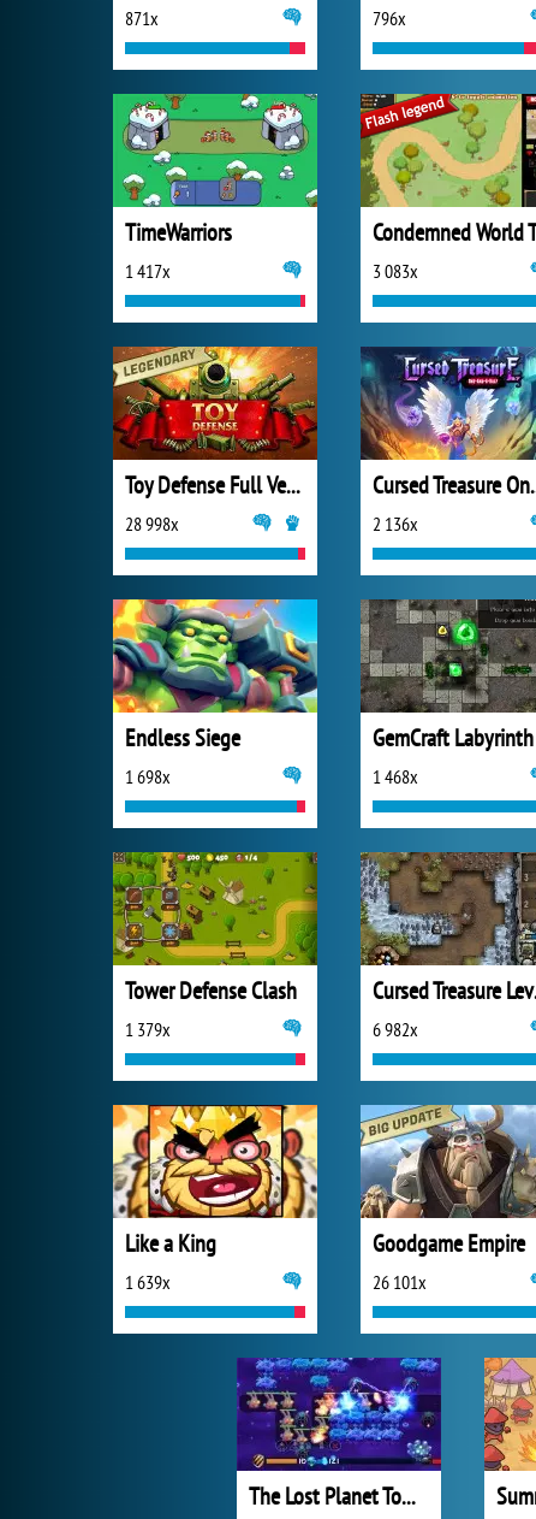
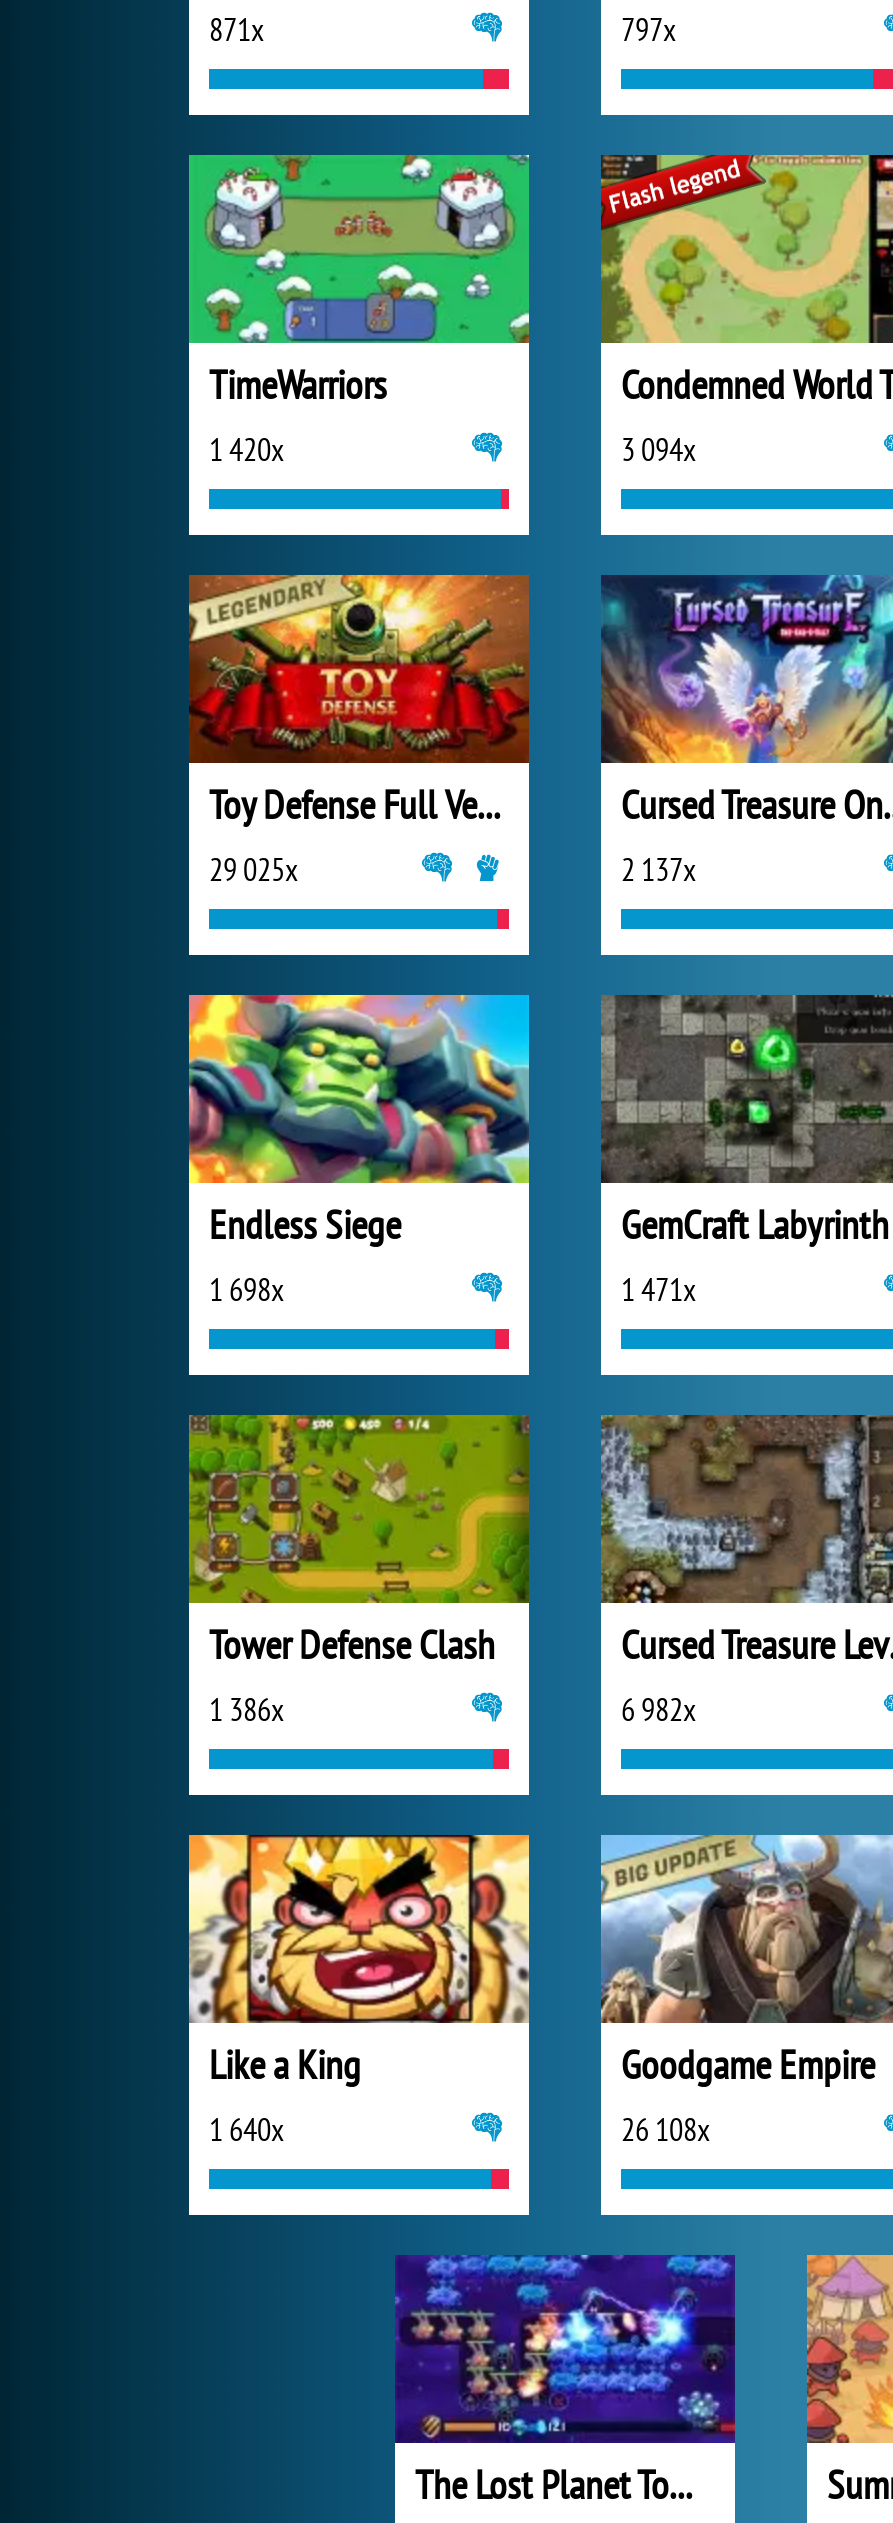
- 796x
+ 797x

- 1 417x
+ 1 420x

- 3 083x
+ 3 094x

- 28 998x
+ 29 025x

- 2 136x
+ 2 137x

- 1 468x
+ 1 471x

- 1 379x
+ 1 386x

- 1 639x
+ 1 640x

- 26 101x
+ 26 108x
